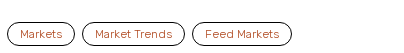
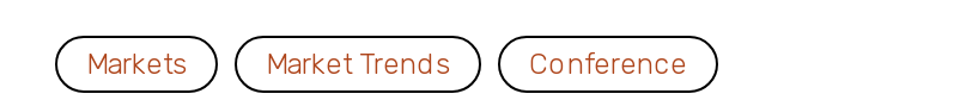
- Feed Markets
+ Conference
